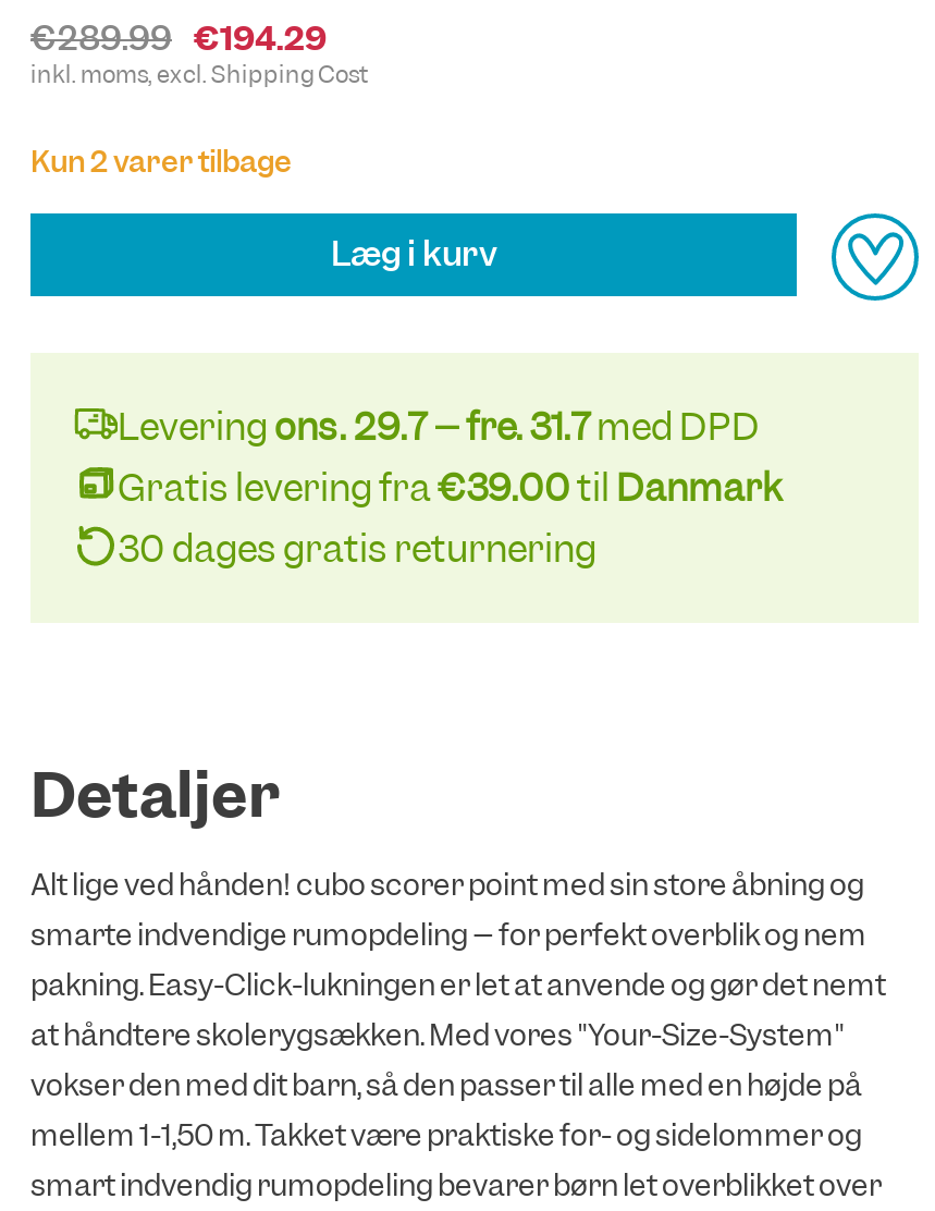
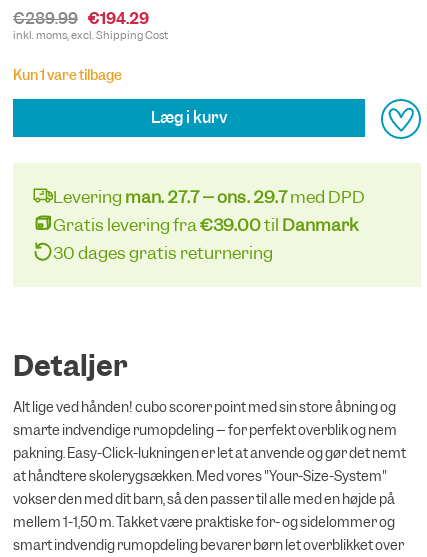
- Kun 2 varer tilbage
+ Kun 1 vare tilbage

- Levering ons. 29.7 – fre. 31.7med DPD
+ Levering man. 27.7 – ons. 29.7med DPD
